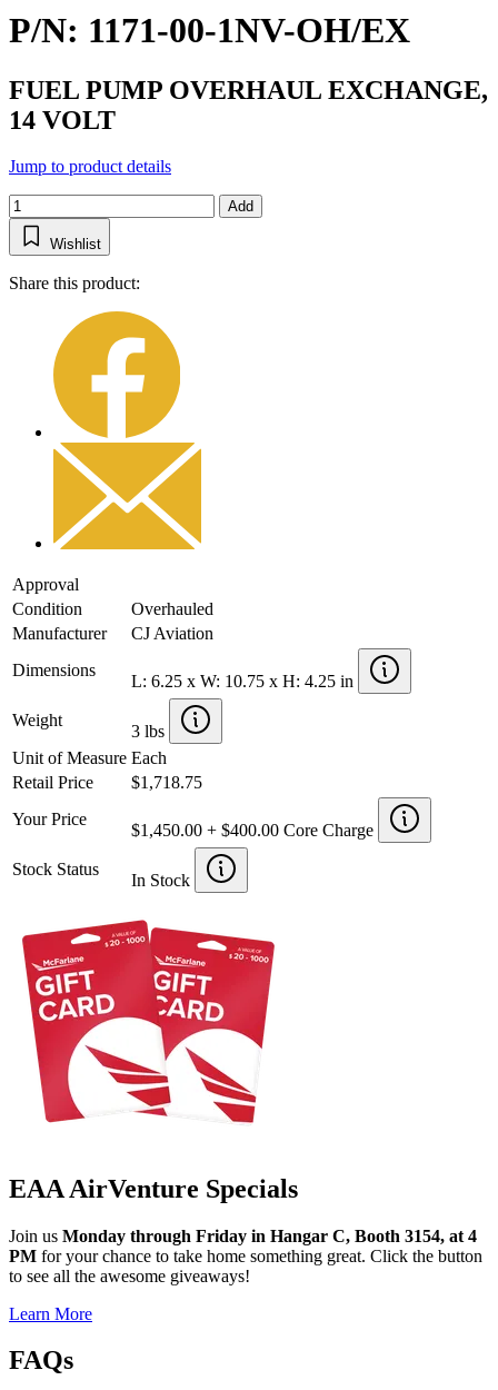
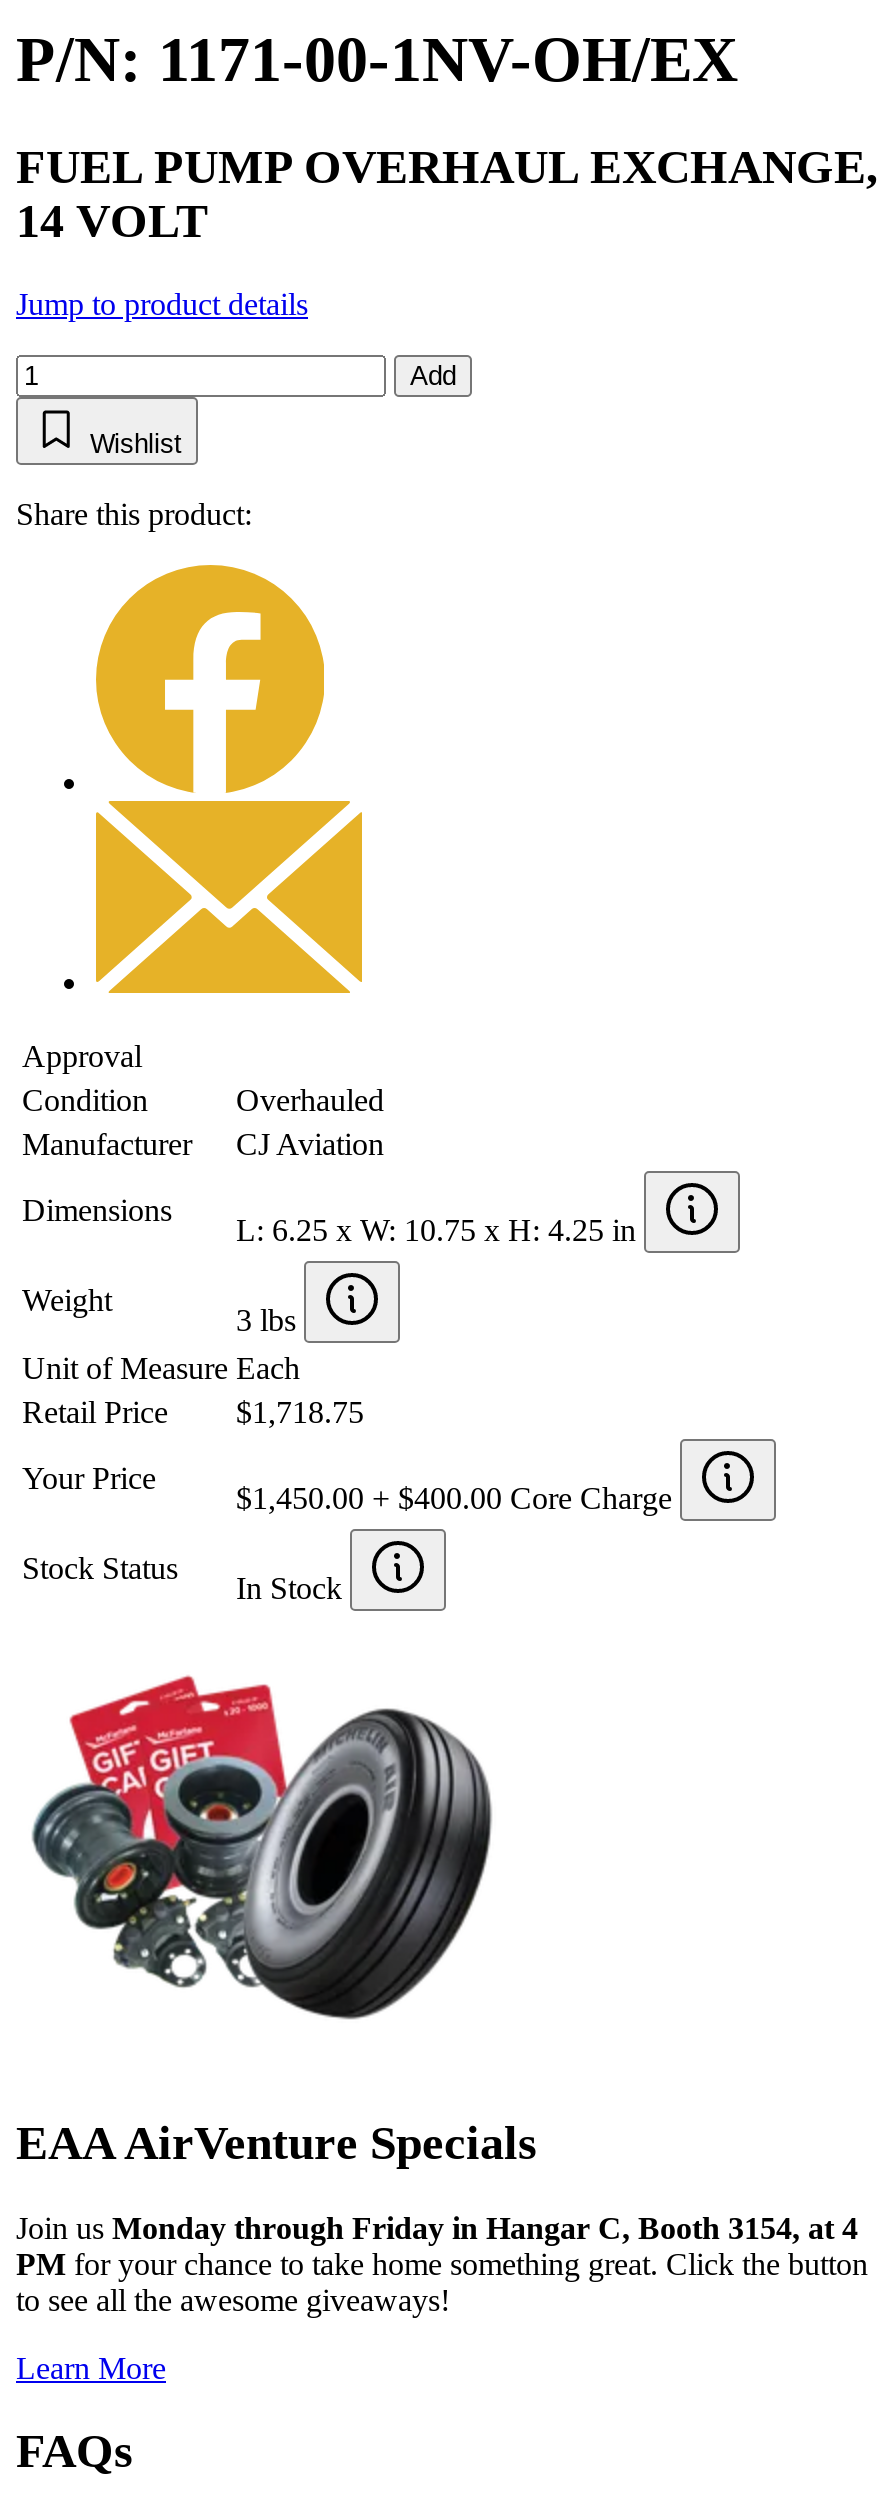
- [image]
+ [image]
